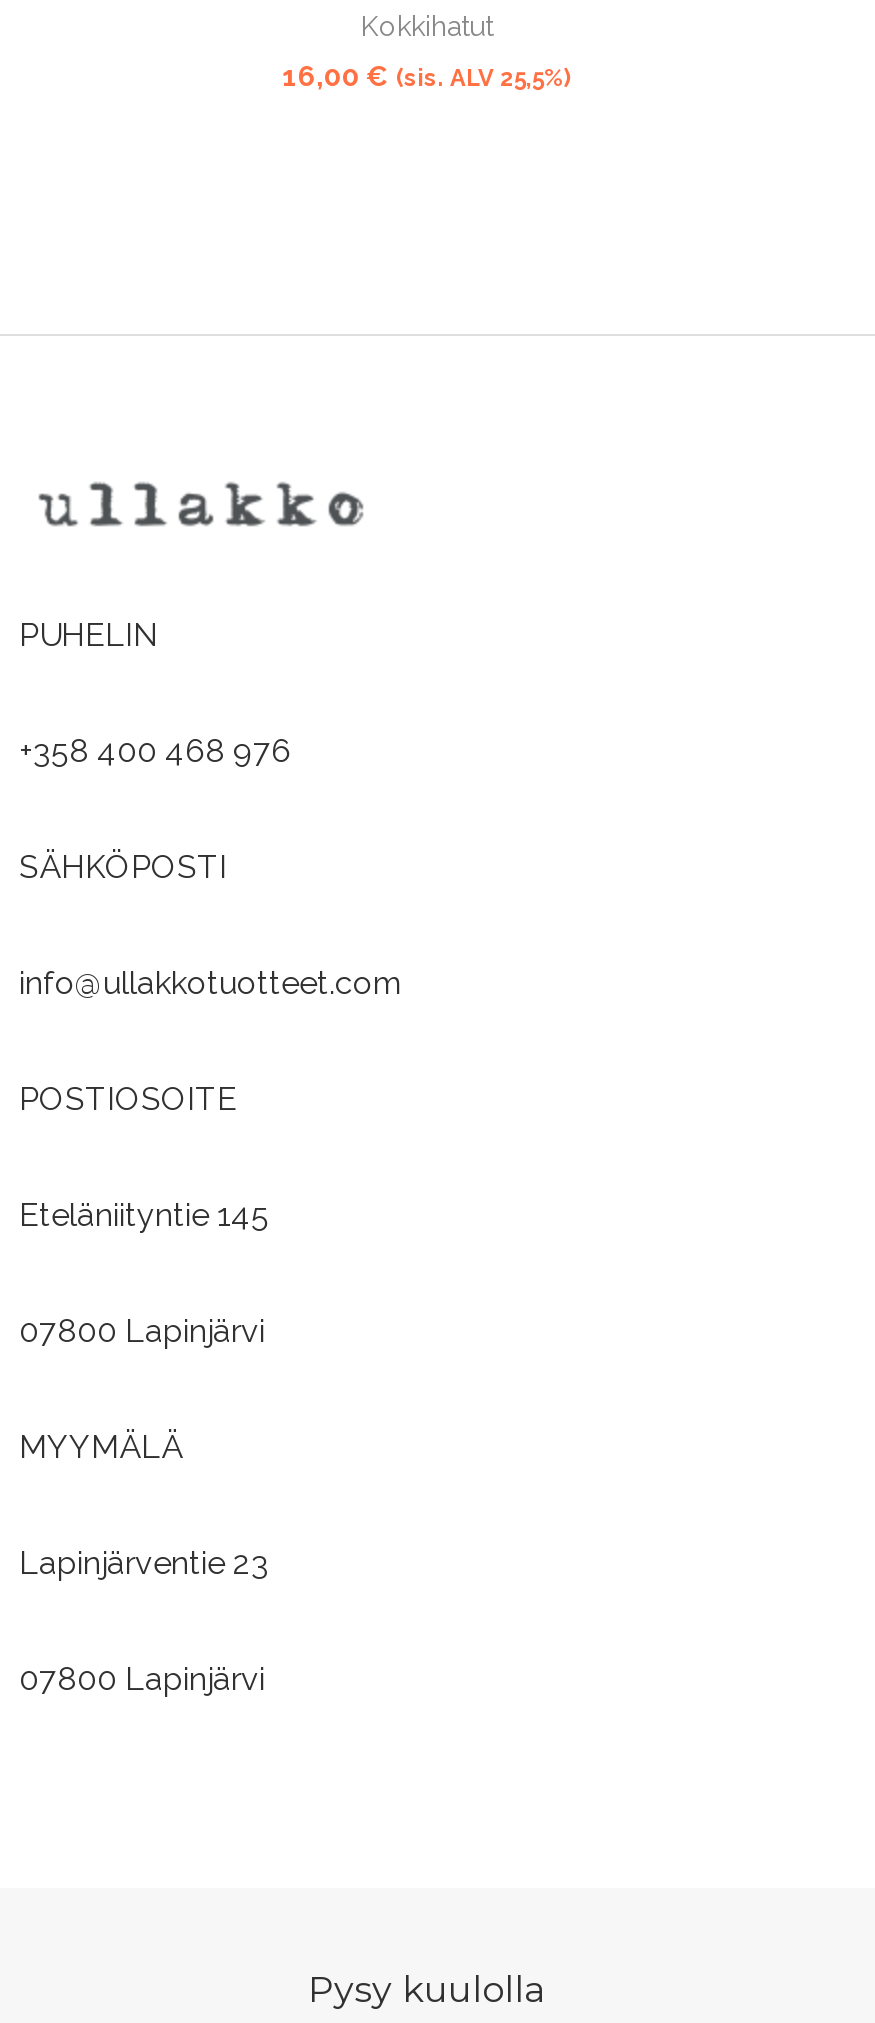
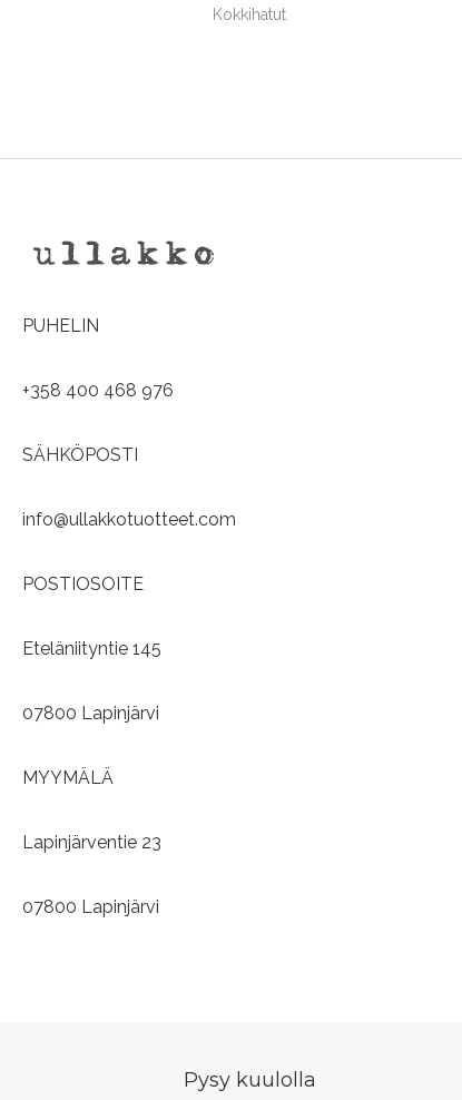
- 16,00 € (sis. ALV 25,5%)
